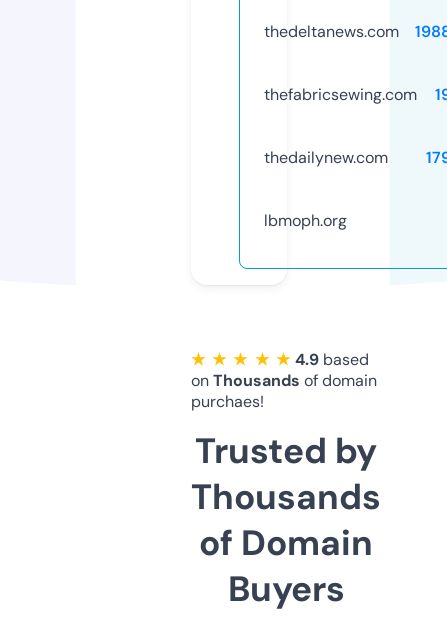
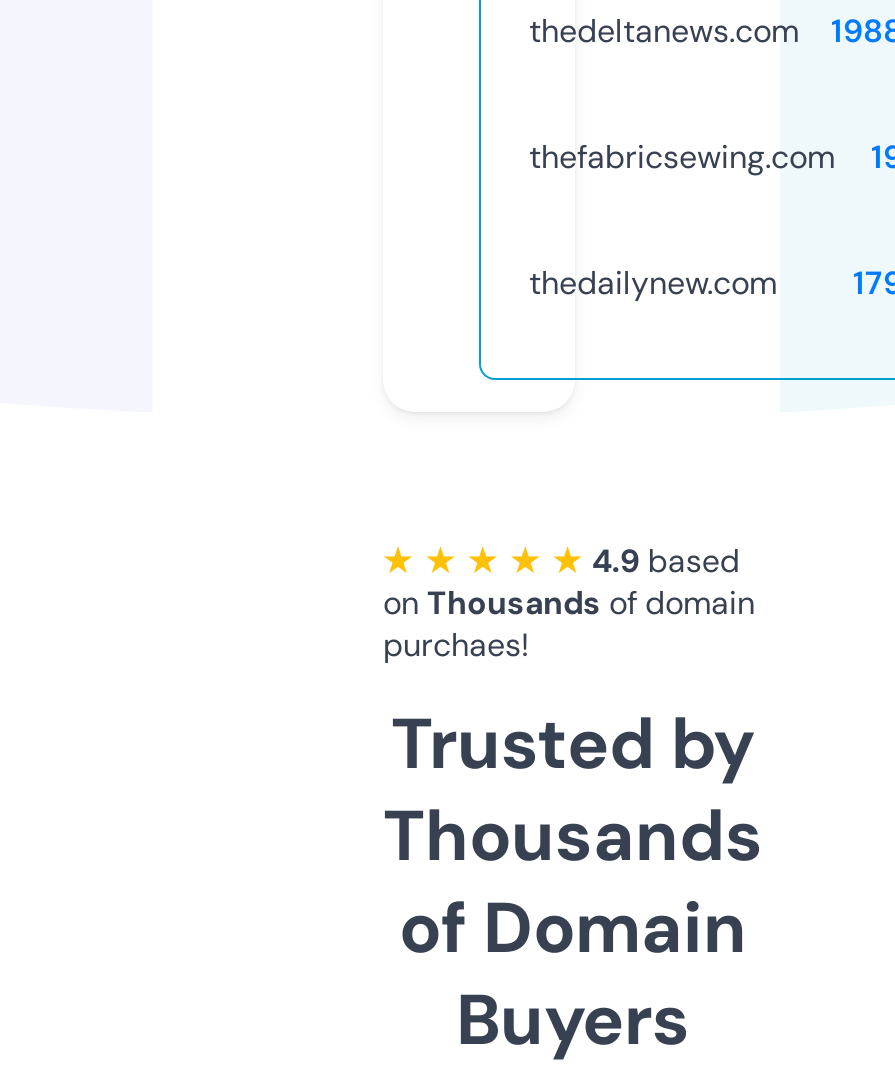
- lbmoph.org
